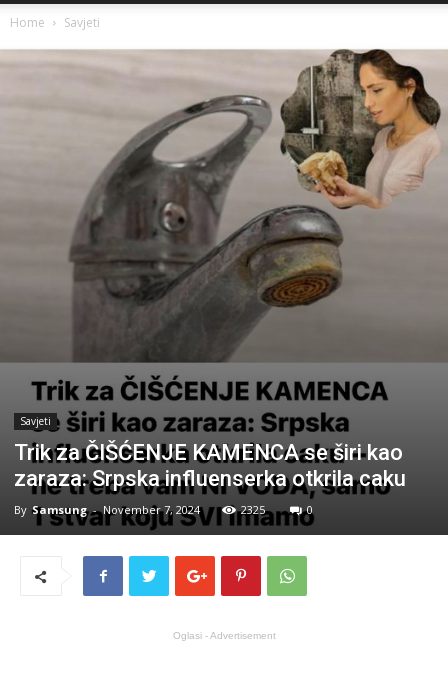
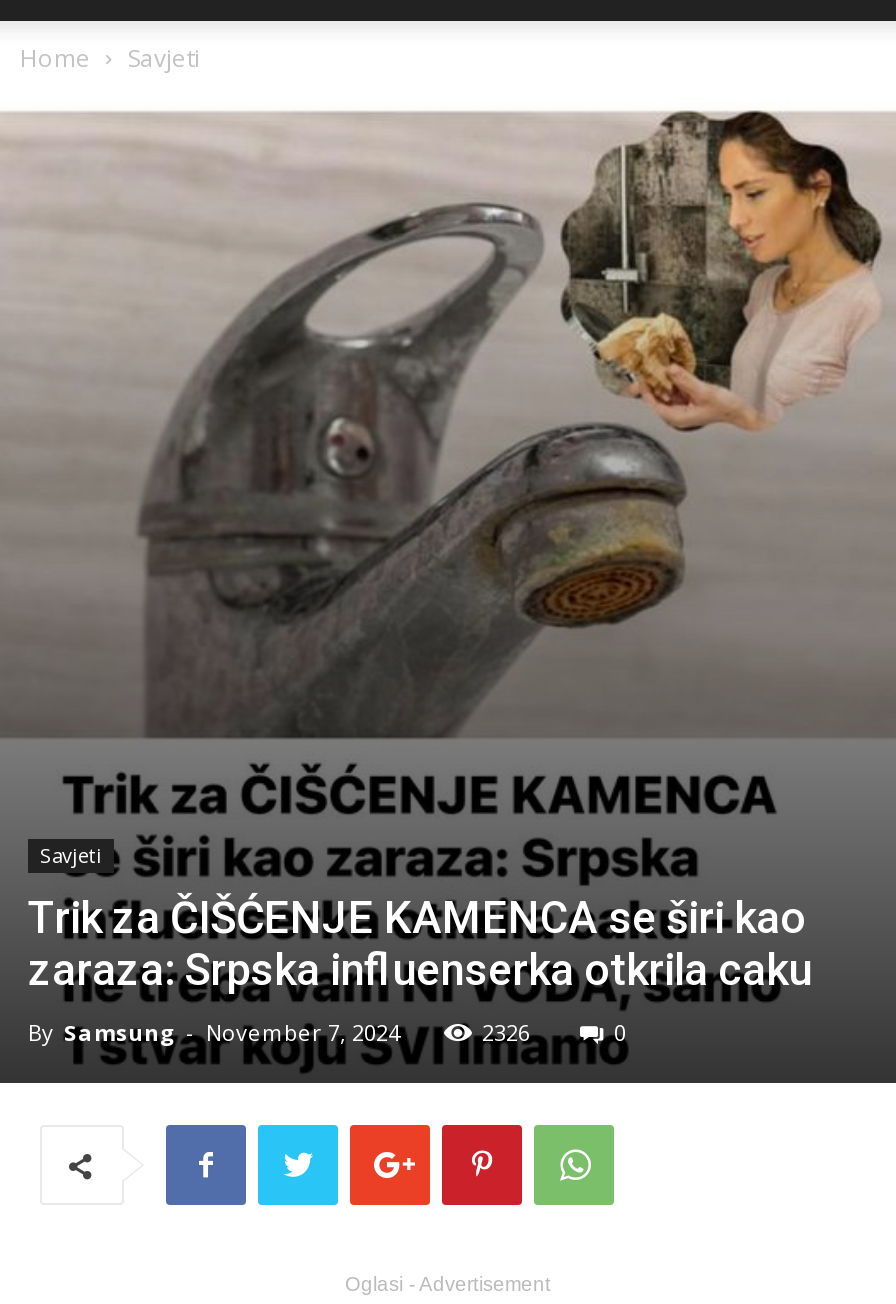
- 2325
+ 2326
